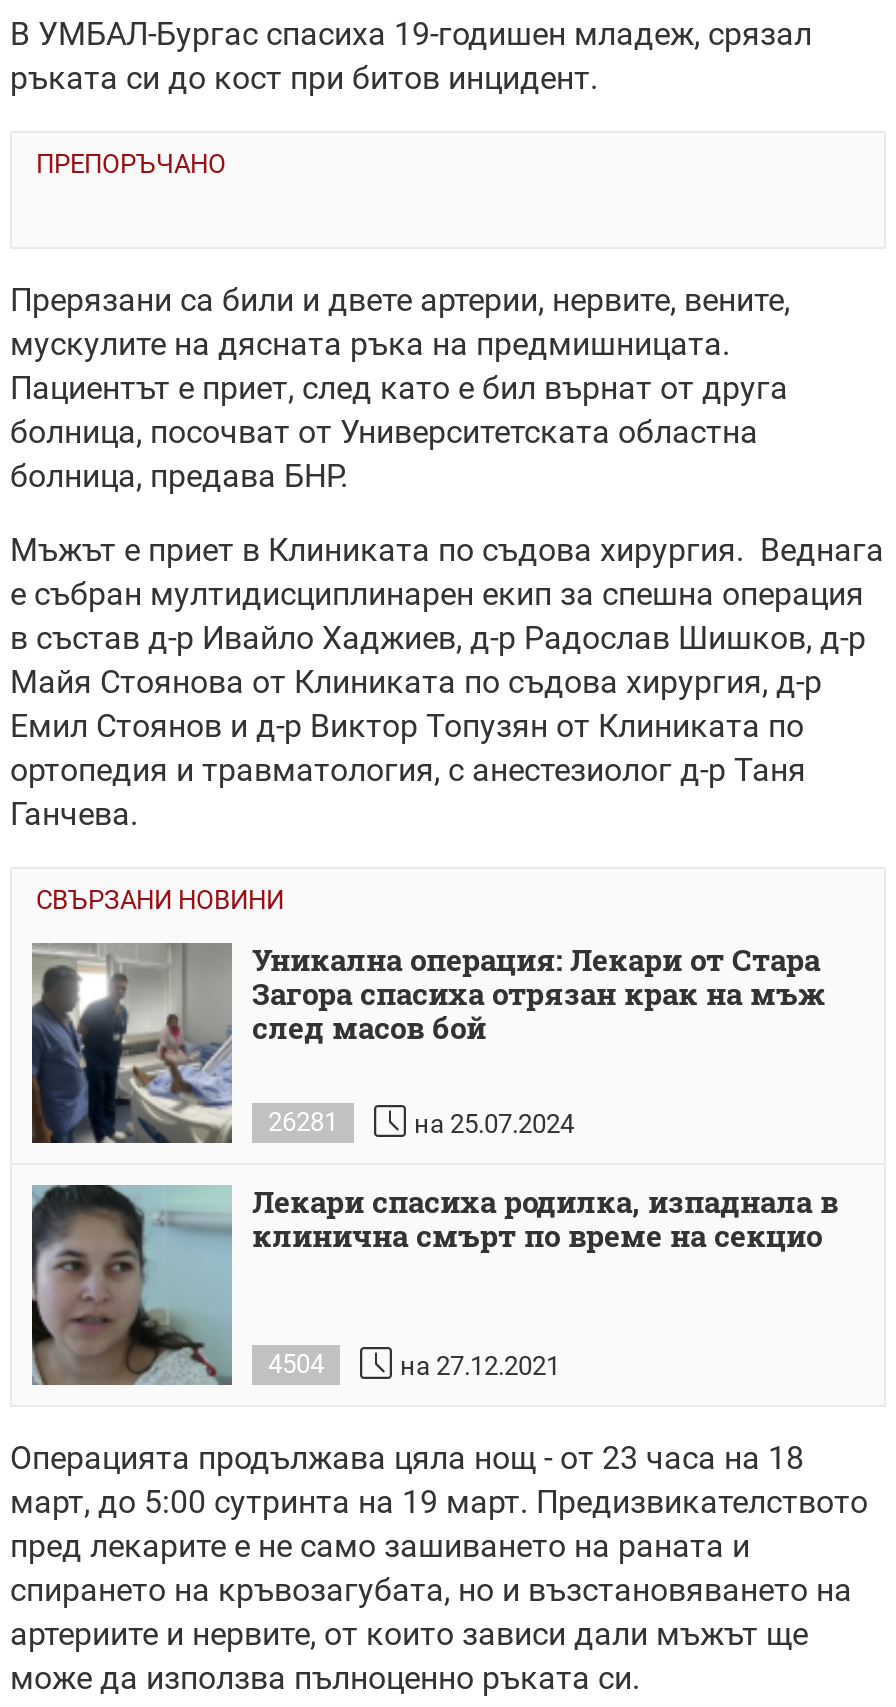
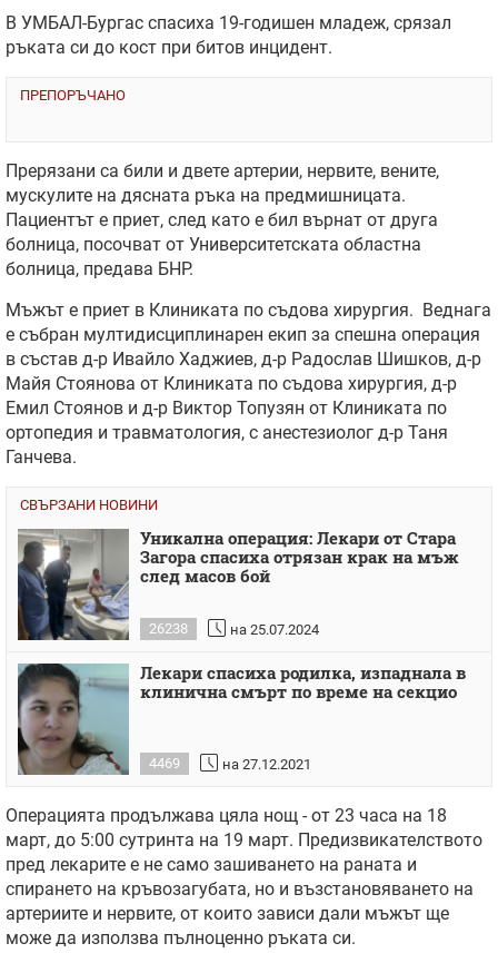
- 26281
+ 26238

- 4504
+ 4469
